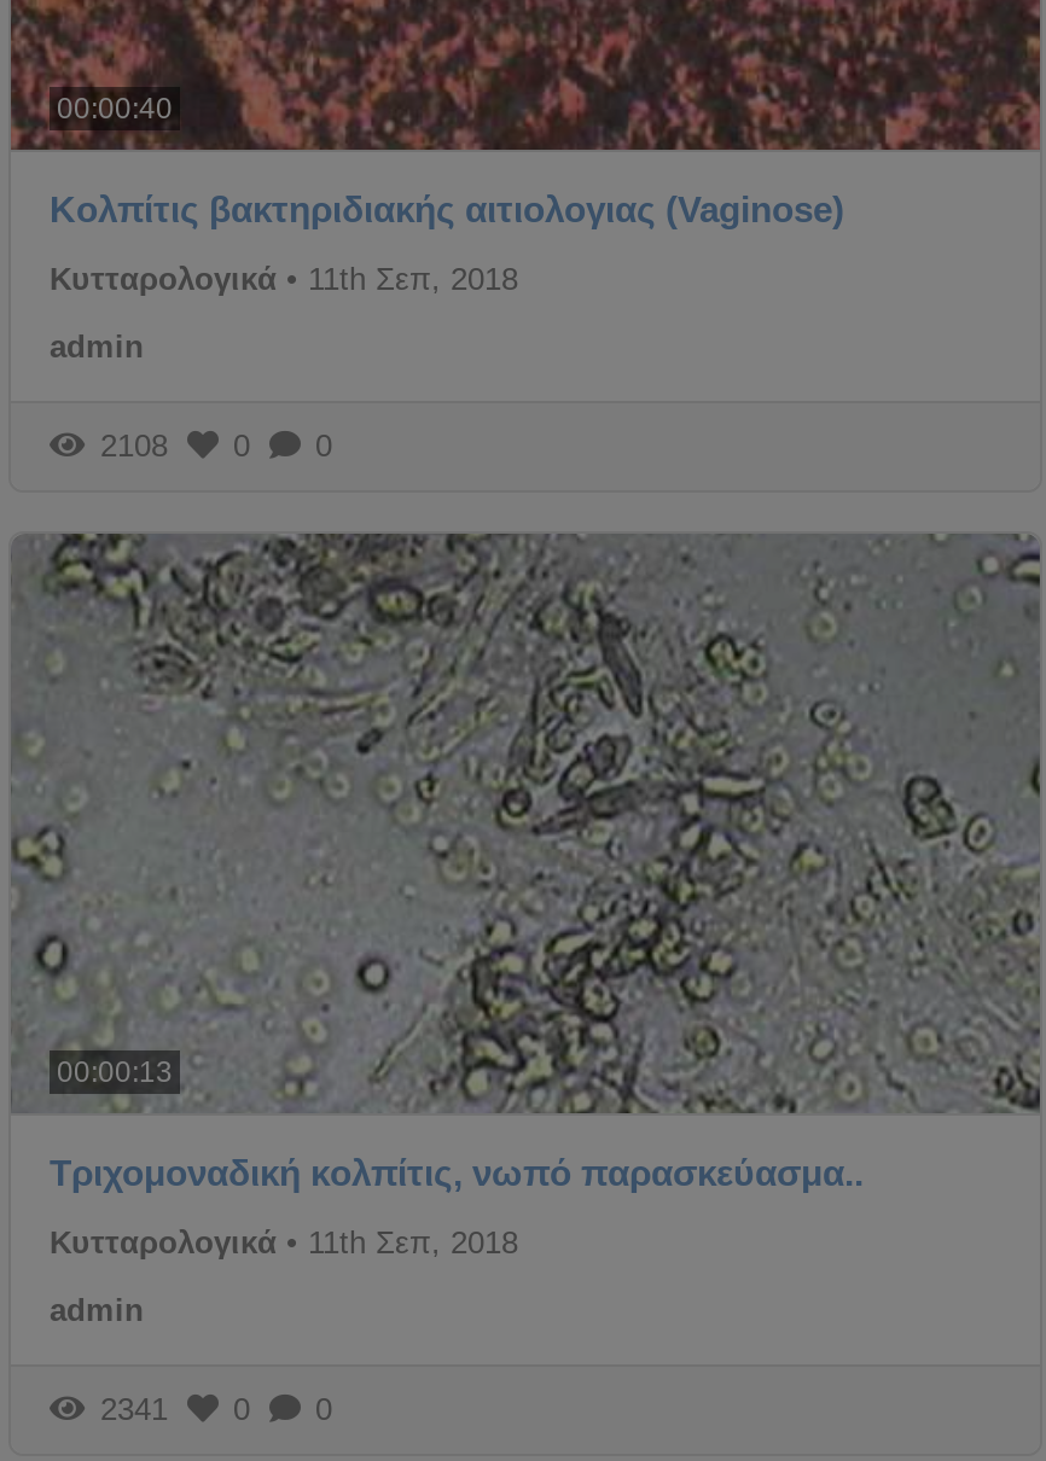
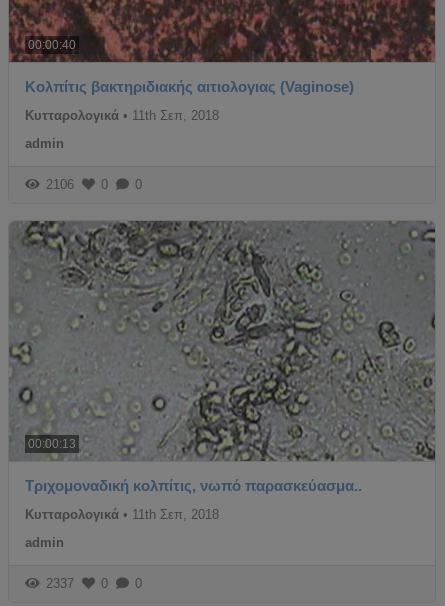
- 2108 0 0
+ 2106 0 0

- 2341 0 0
+ 2337 0 0
